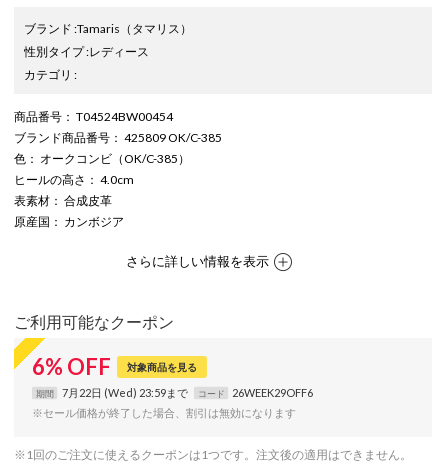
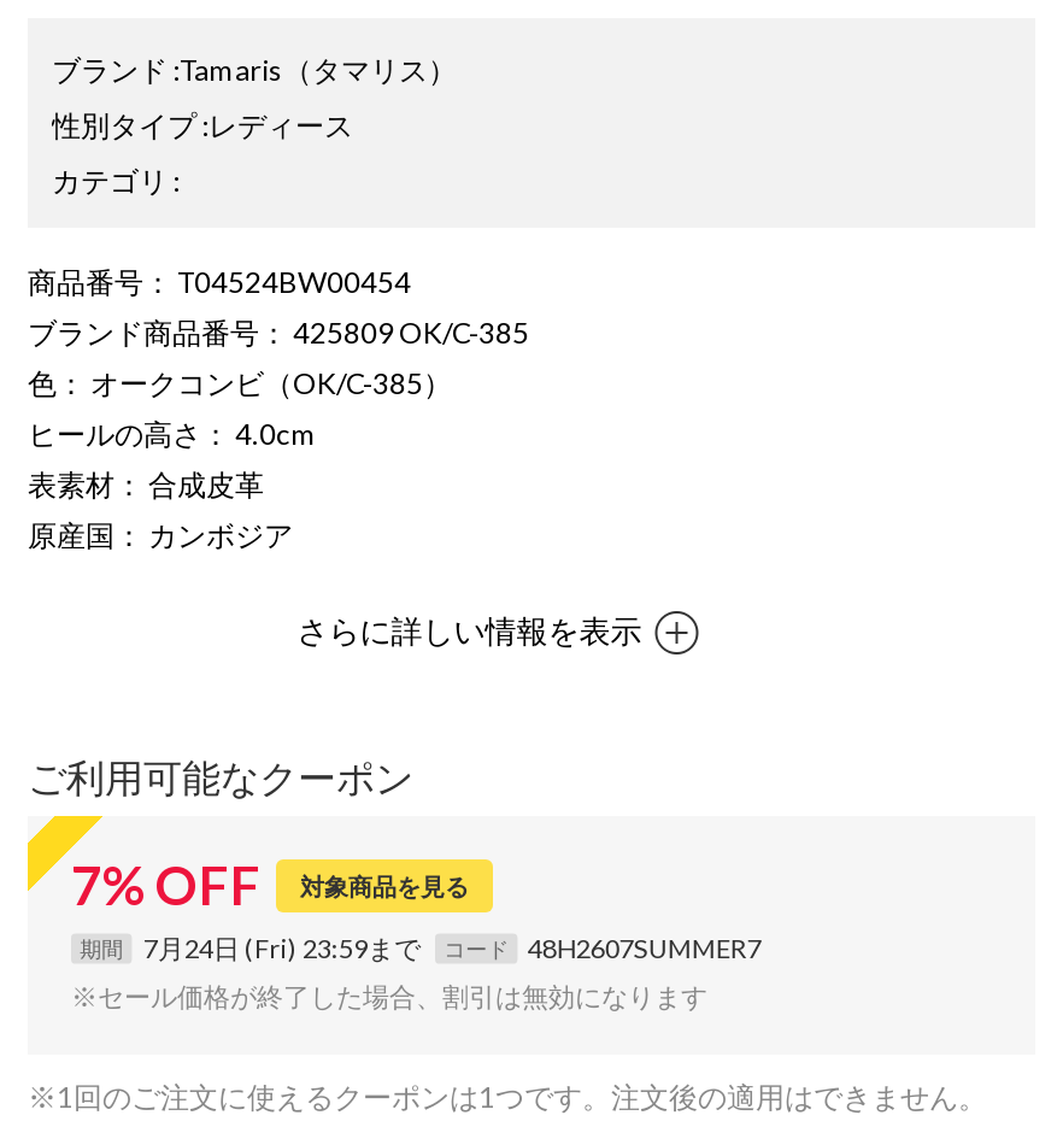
- 6% OFF 対象商品を見る
+ 7% OFF 対象商品を見る

- 7月22日 (Wed) 23:59まで
+ 7月24日 (Fri) 23:59まで

- 26WEEK29OFF6
+ 48H2607SUMMER7
